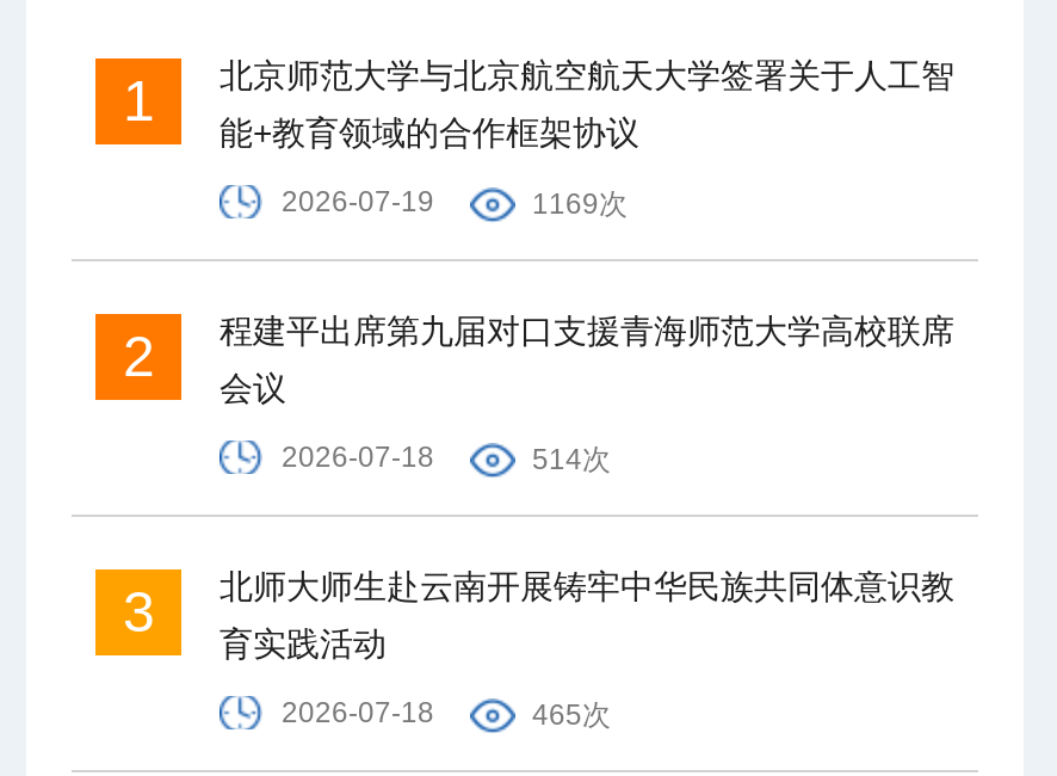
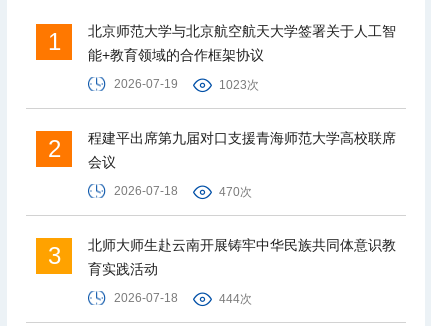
- 1169次
+ 1023次

- 514次
+ 470次

- 465次
+ 444次
